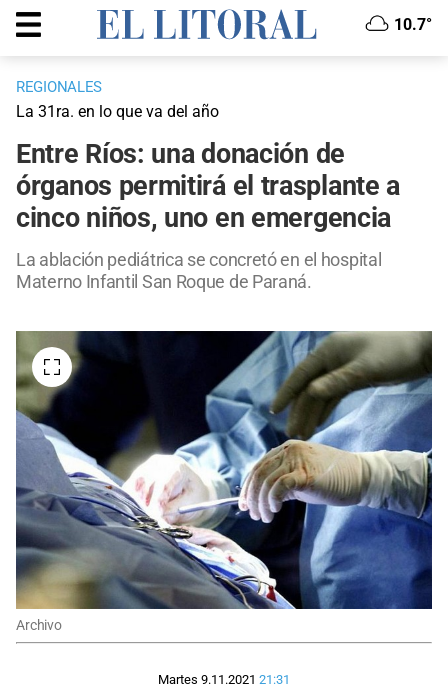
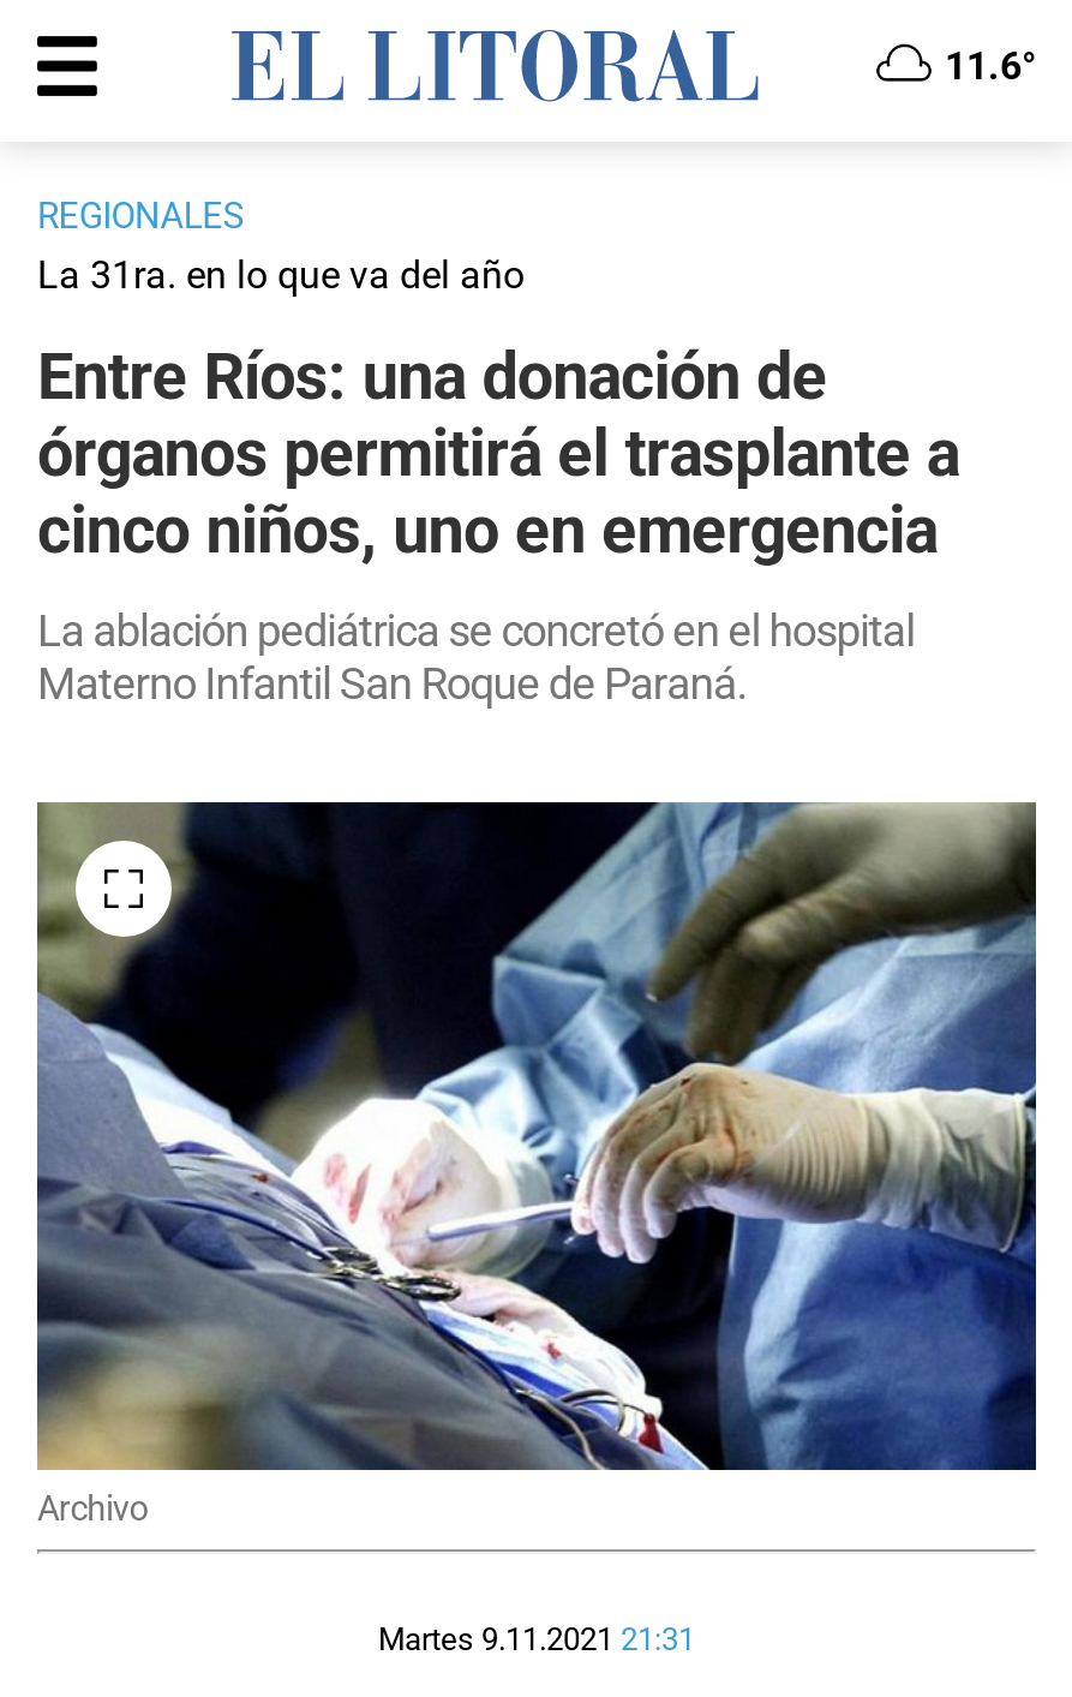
- 10.7°
+ 11.6°
